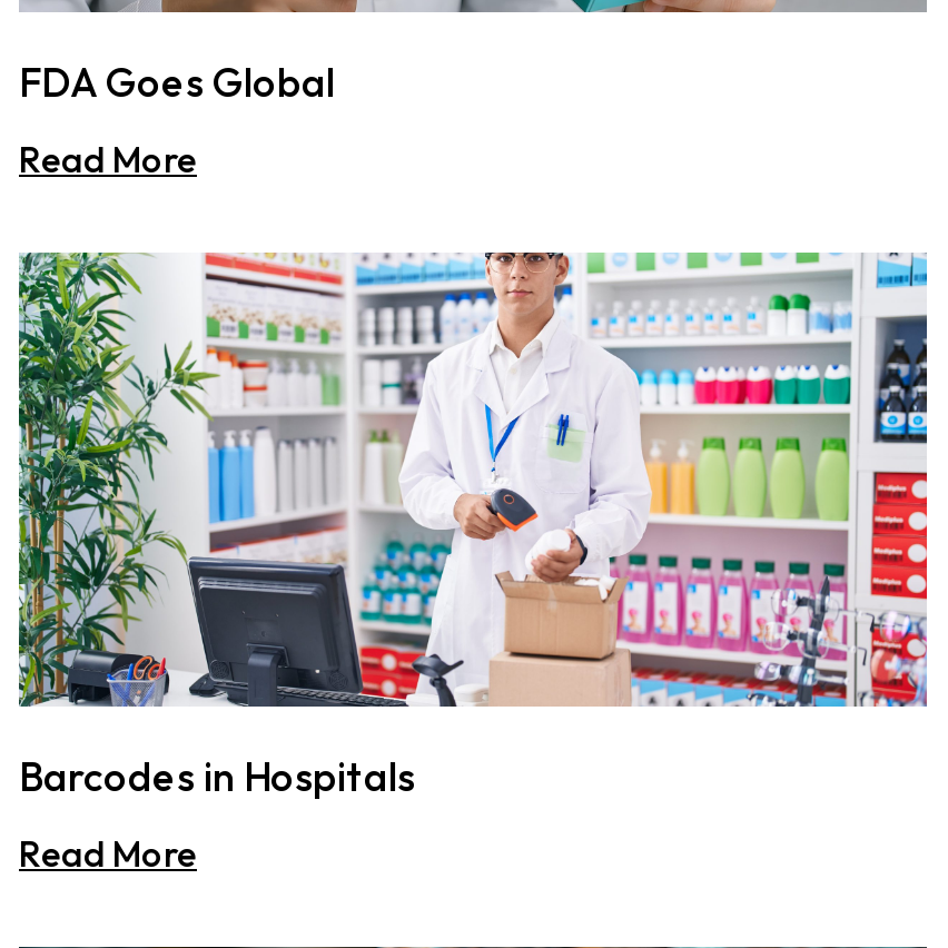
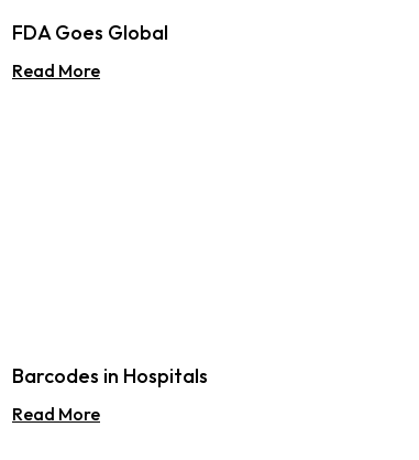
- [image]
